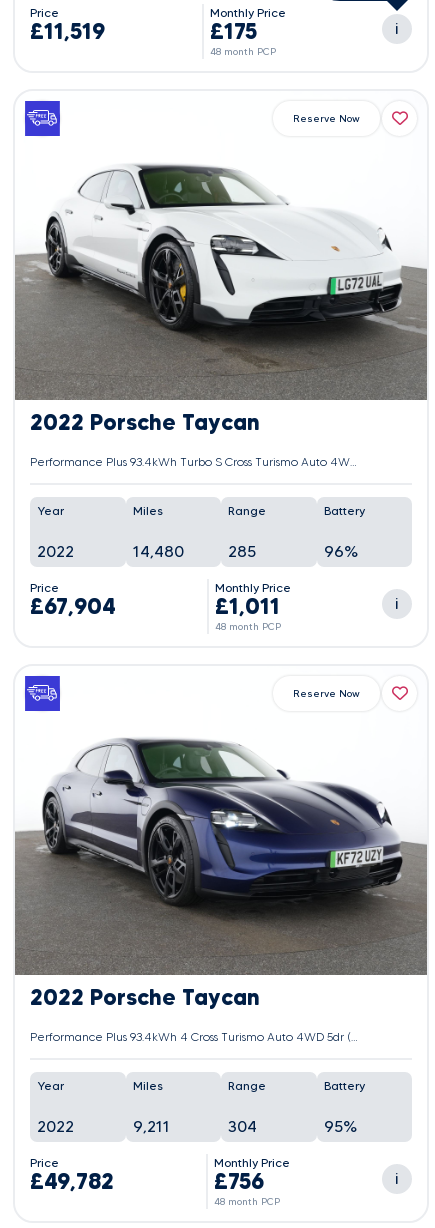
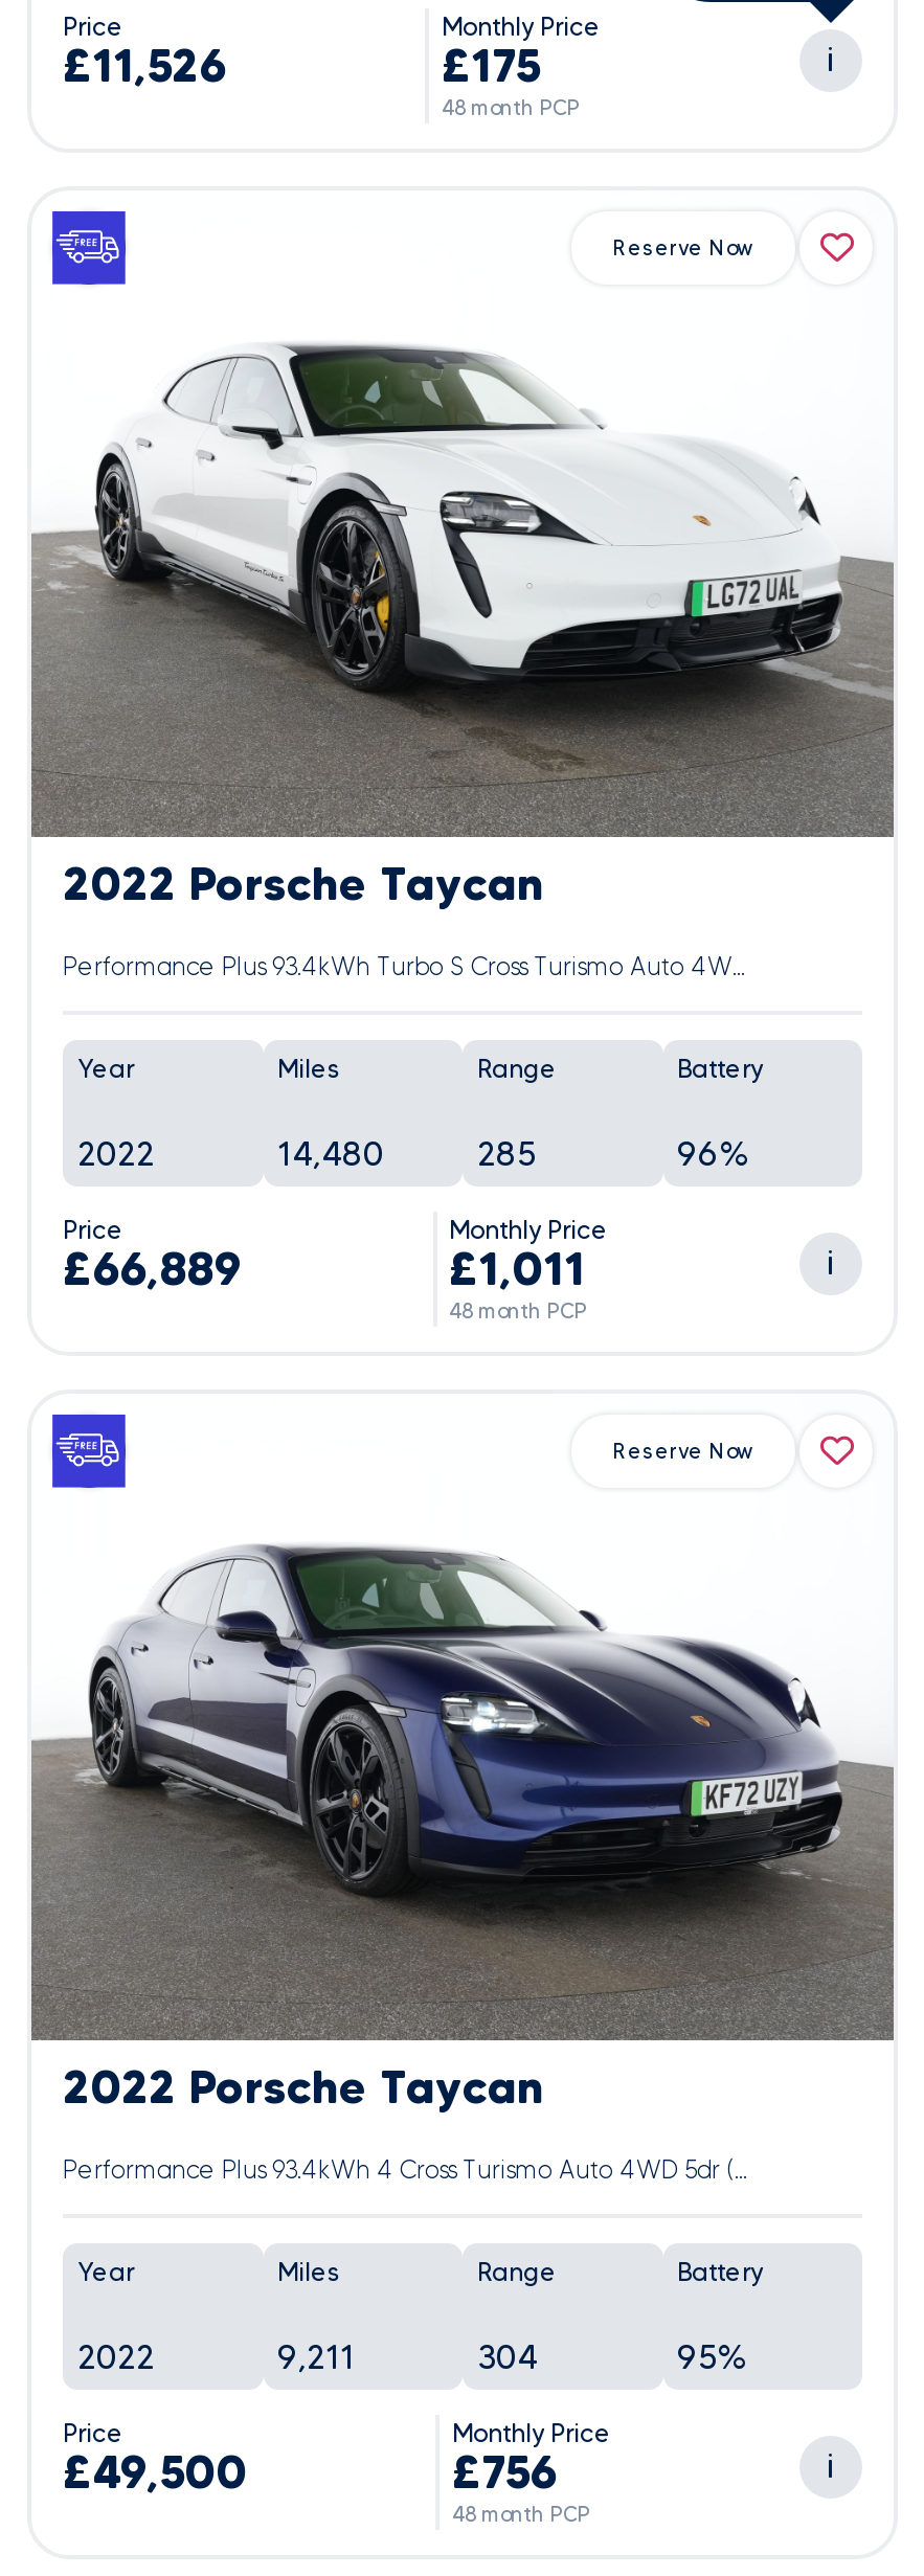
- £11,519
+ £11,526

- £67,904
+ £66,889

- £49,782
+ £49,500
